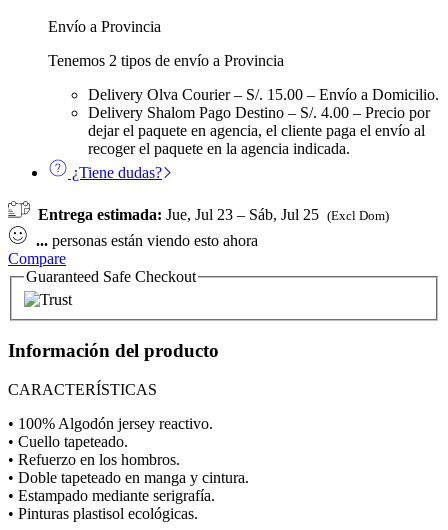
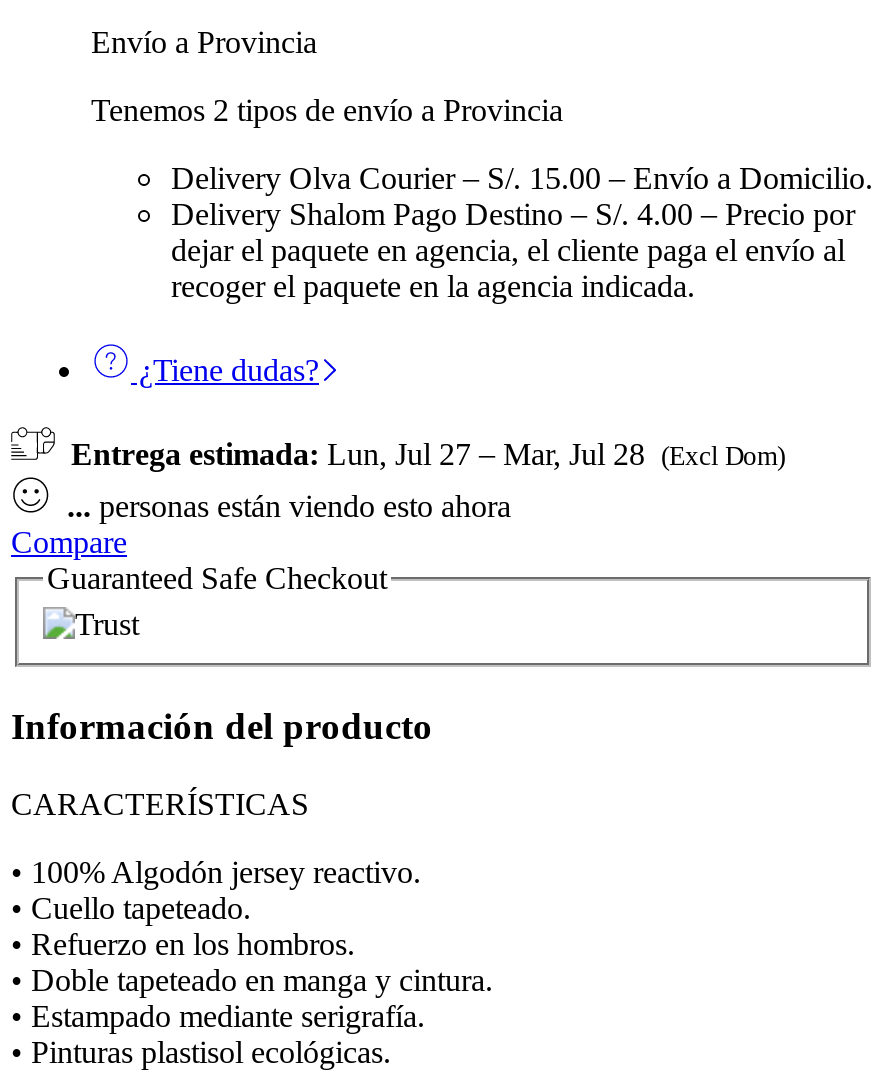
- Entrega estimada: Jue, Jul 23 – Sáb, Jul 25 (Excl Dom)
+ Entrega estimada: Lun, Jul 27 – Mar, Jul 28 (Excl Dom)
